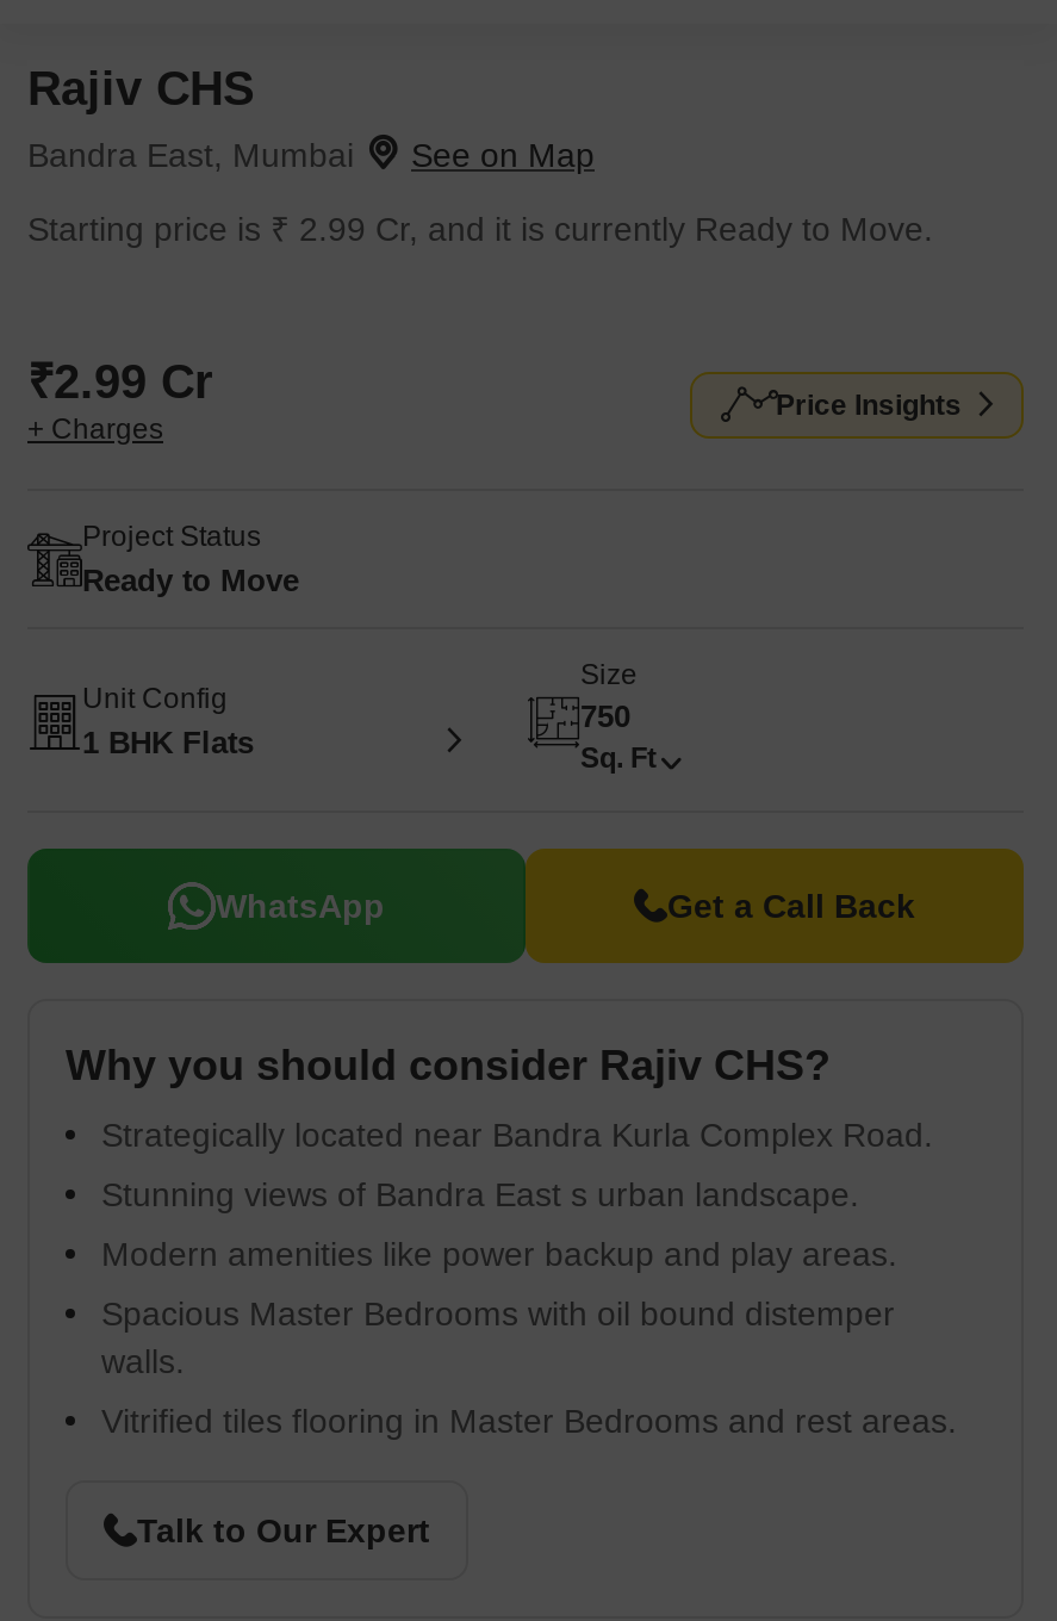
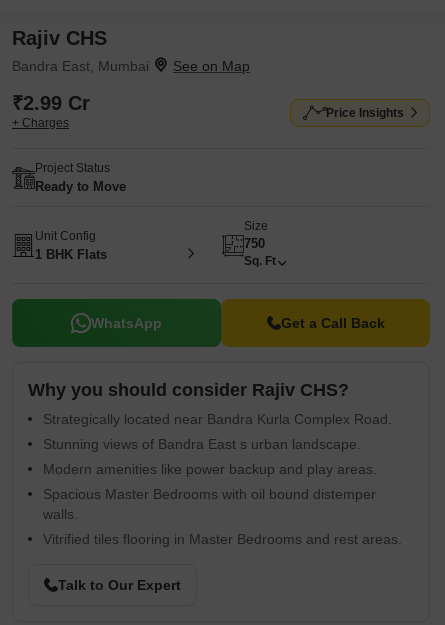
- Starting price is ₹ 2.99 Cr, and it is currently Ready to Move.
